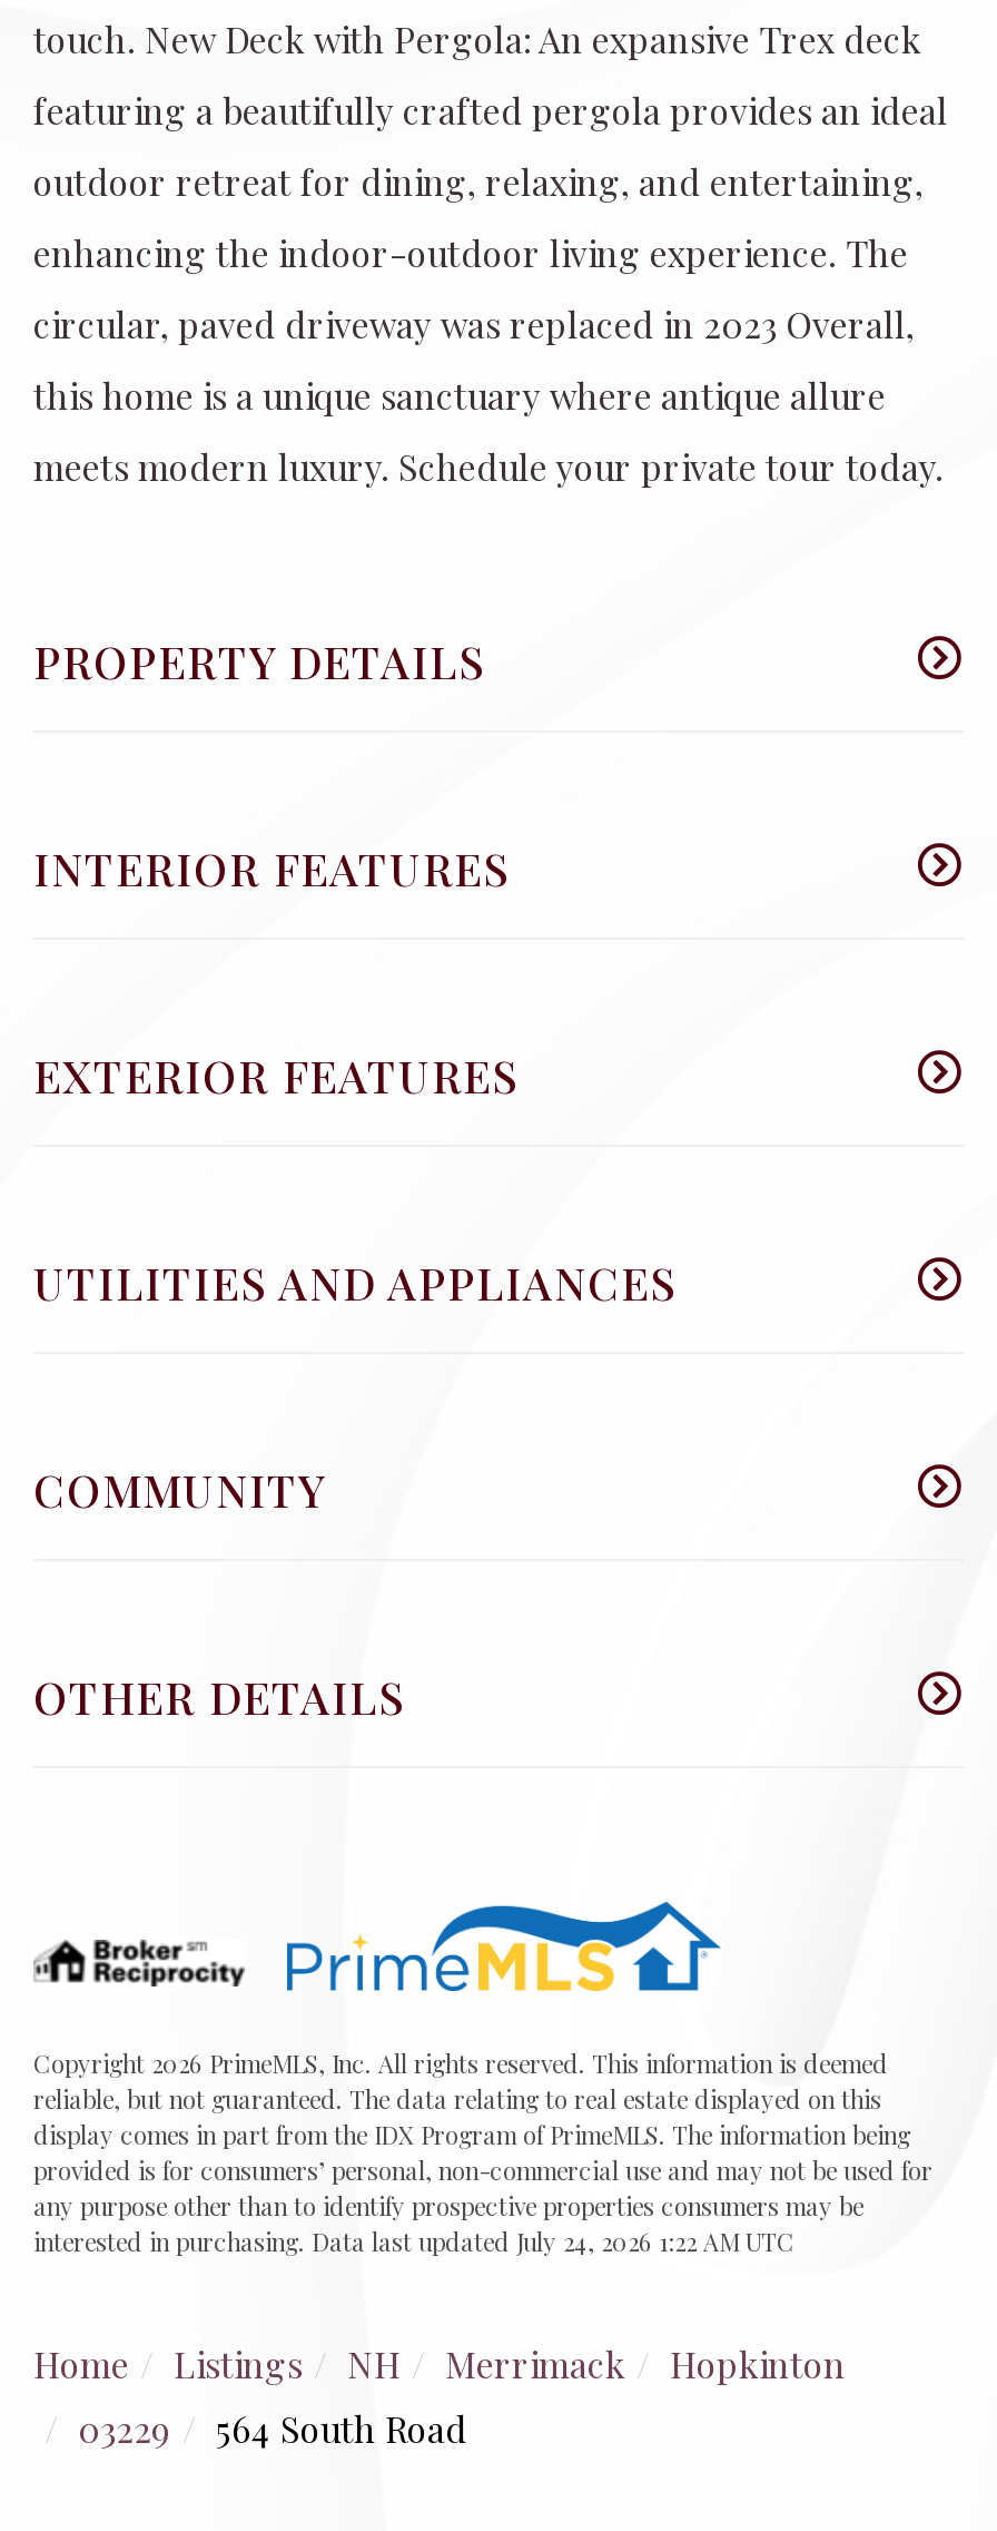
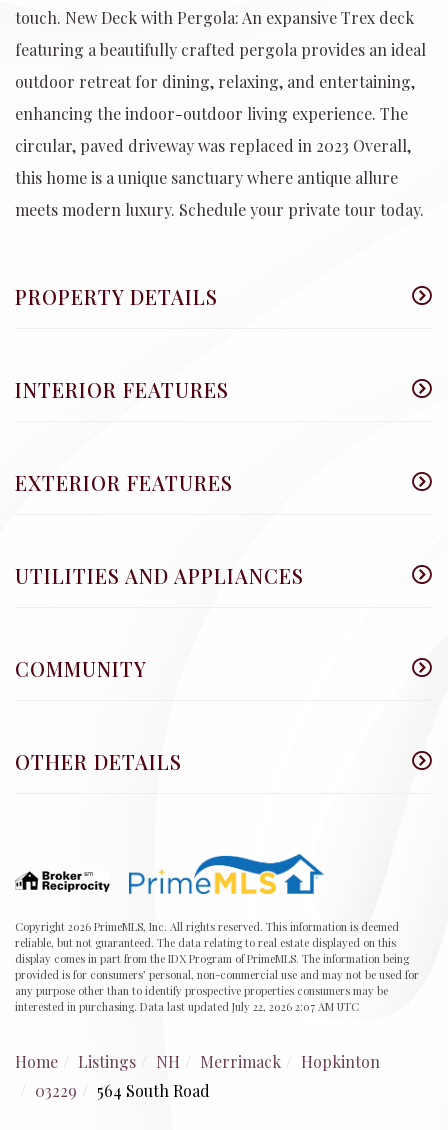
- interested in purchasing. Data last updated July 24, 2026 1:22 AM UTC
+ interested in purchasing. Data last updated July 22, 2026 2:07 AM UTC
